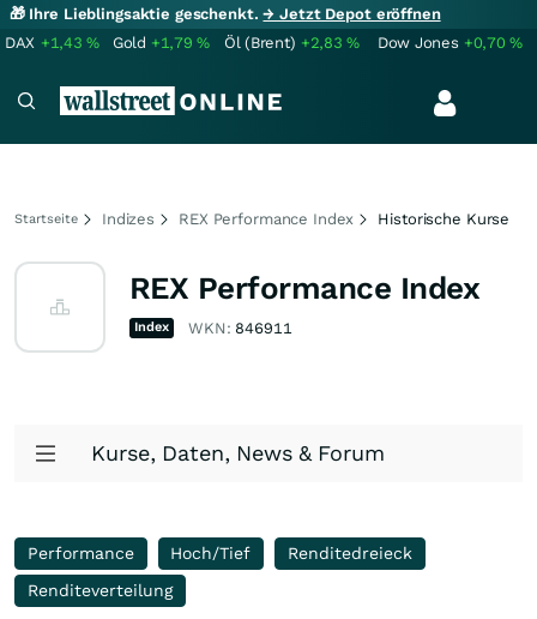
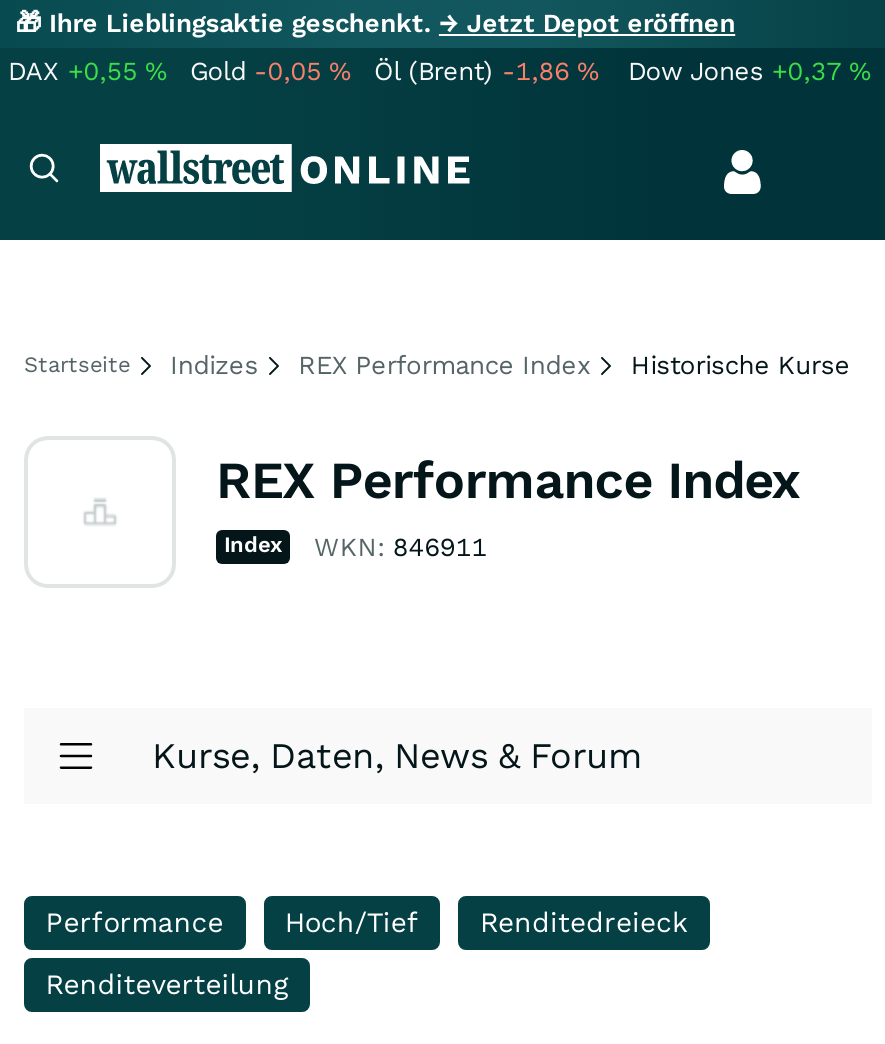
- DAX +1,43%
+ DAX +0,55%

- Gold +1,79%
+ Gold -0,05%

- Öl (Brent) +2,83%
+ Öl (Brent) -1,86%

- Dow Jones +0,70%
+ Dow Jones +0,37%
